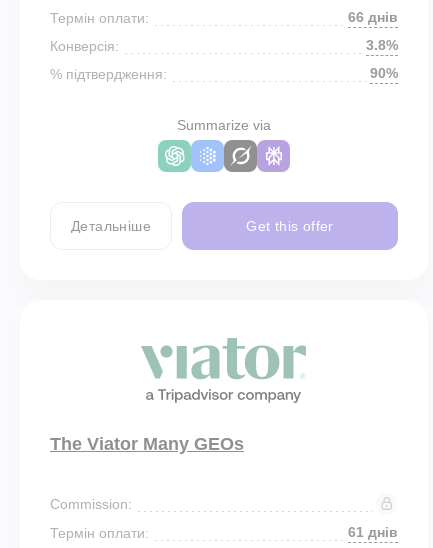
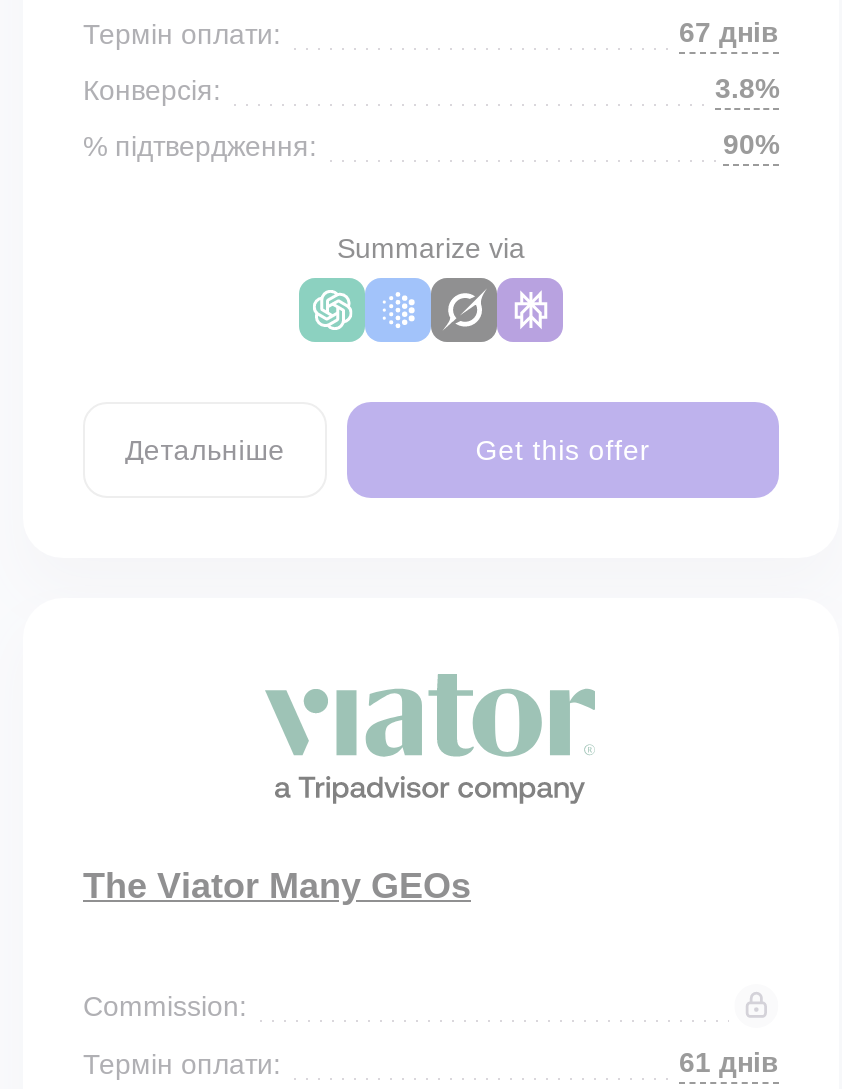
- 66 днів
+ 67 днів
